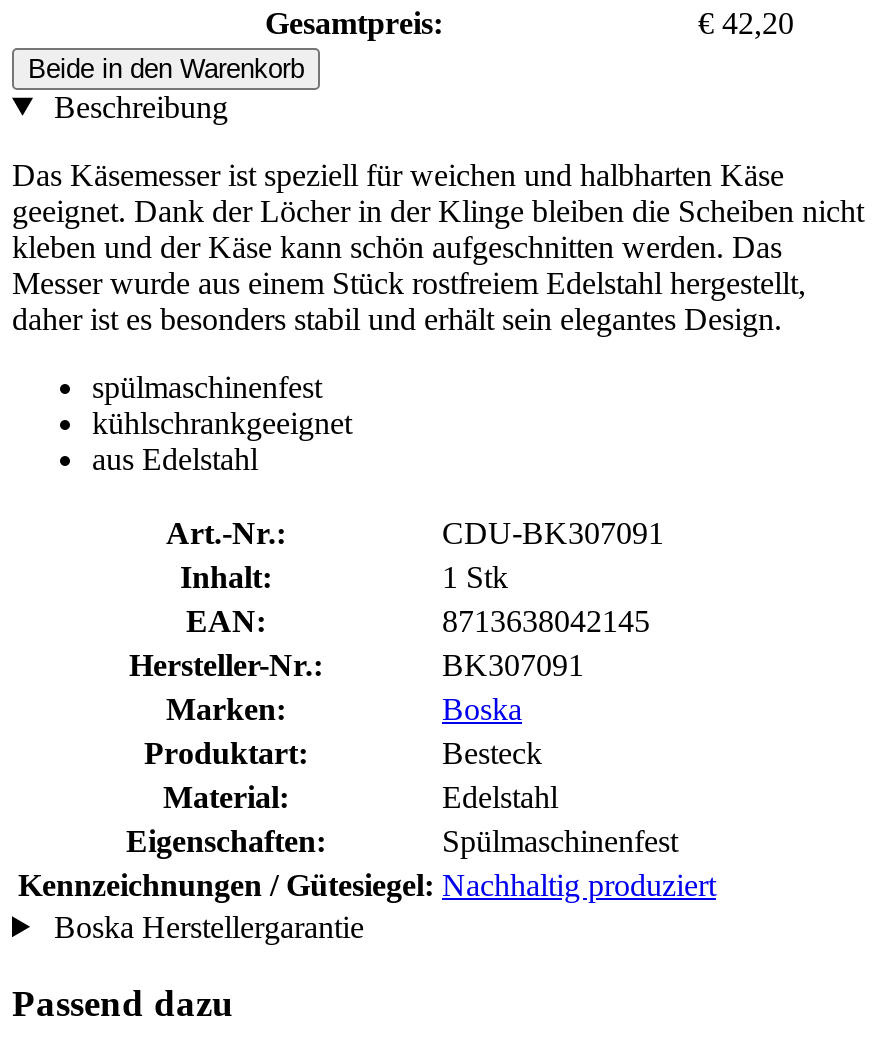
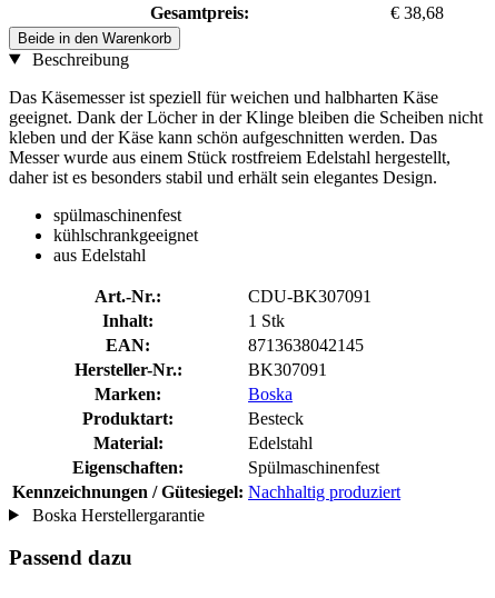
- € 42,20
+ € 38,68
